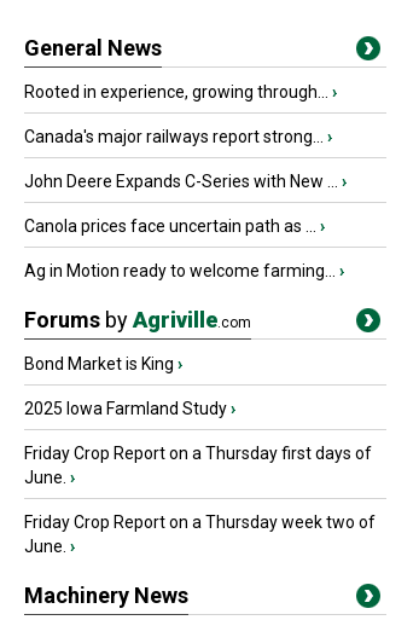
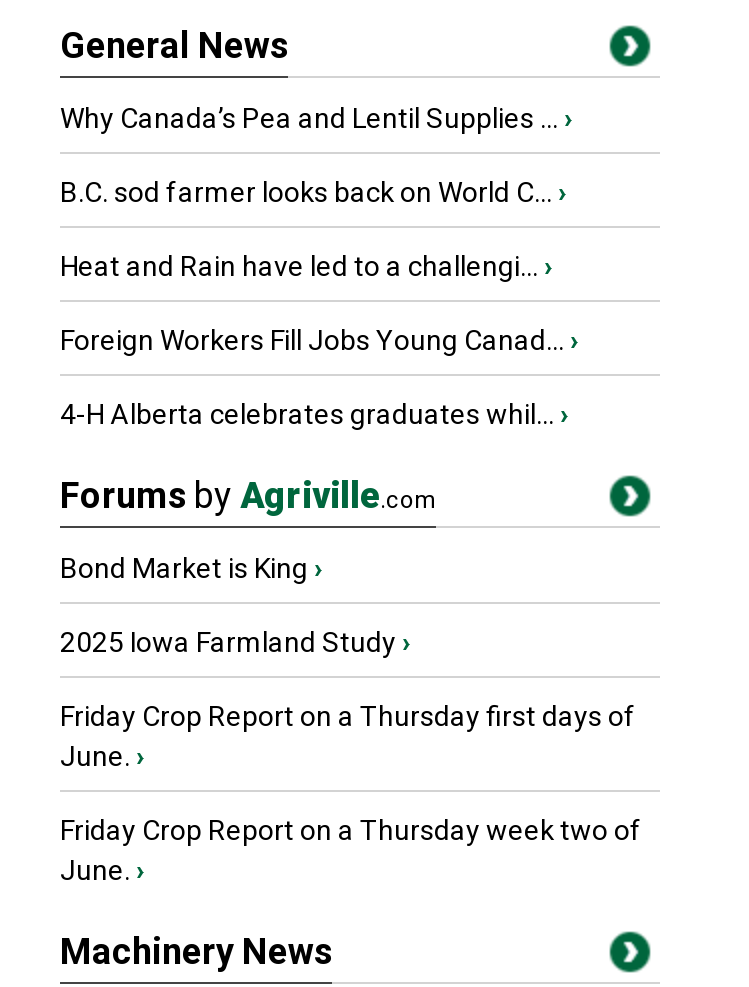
- Rooted in experience, growing through... ›
+ Why Canada’s Pea and Lentil Supplies ... ›

- Canada's major railways report strong... ›
+ B.C. sod farmer looks back on World C... ›

- John Deere Expands C-Series with New ... ›
+ Heat and Rain have led to a challengi... ›

- Canola prices face uncertain path as ... ›
+ Foreign Workers Fill Jobs Young Canad... ›

- Ag in Motion ready to welcome farming... ›
+ 4-H Alberta celebrates graduates whil... ›
